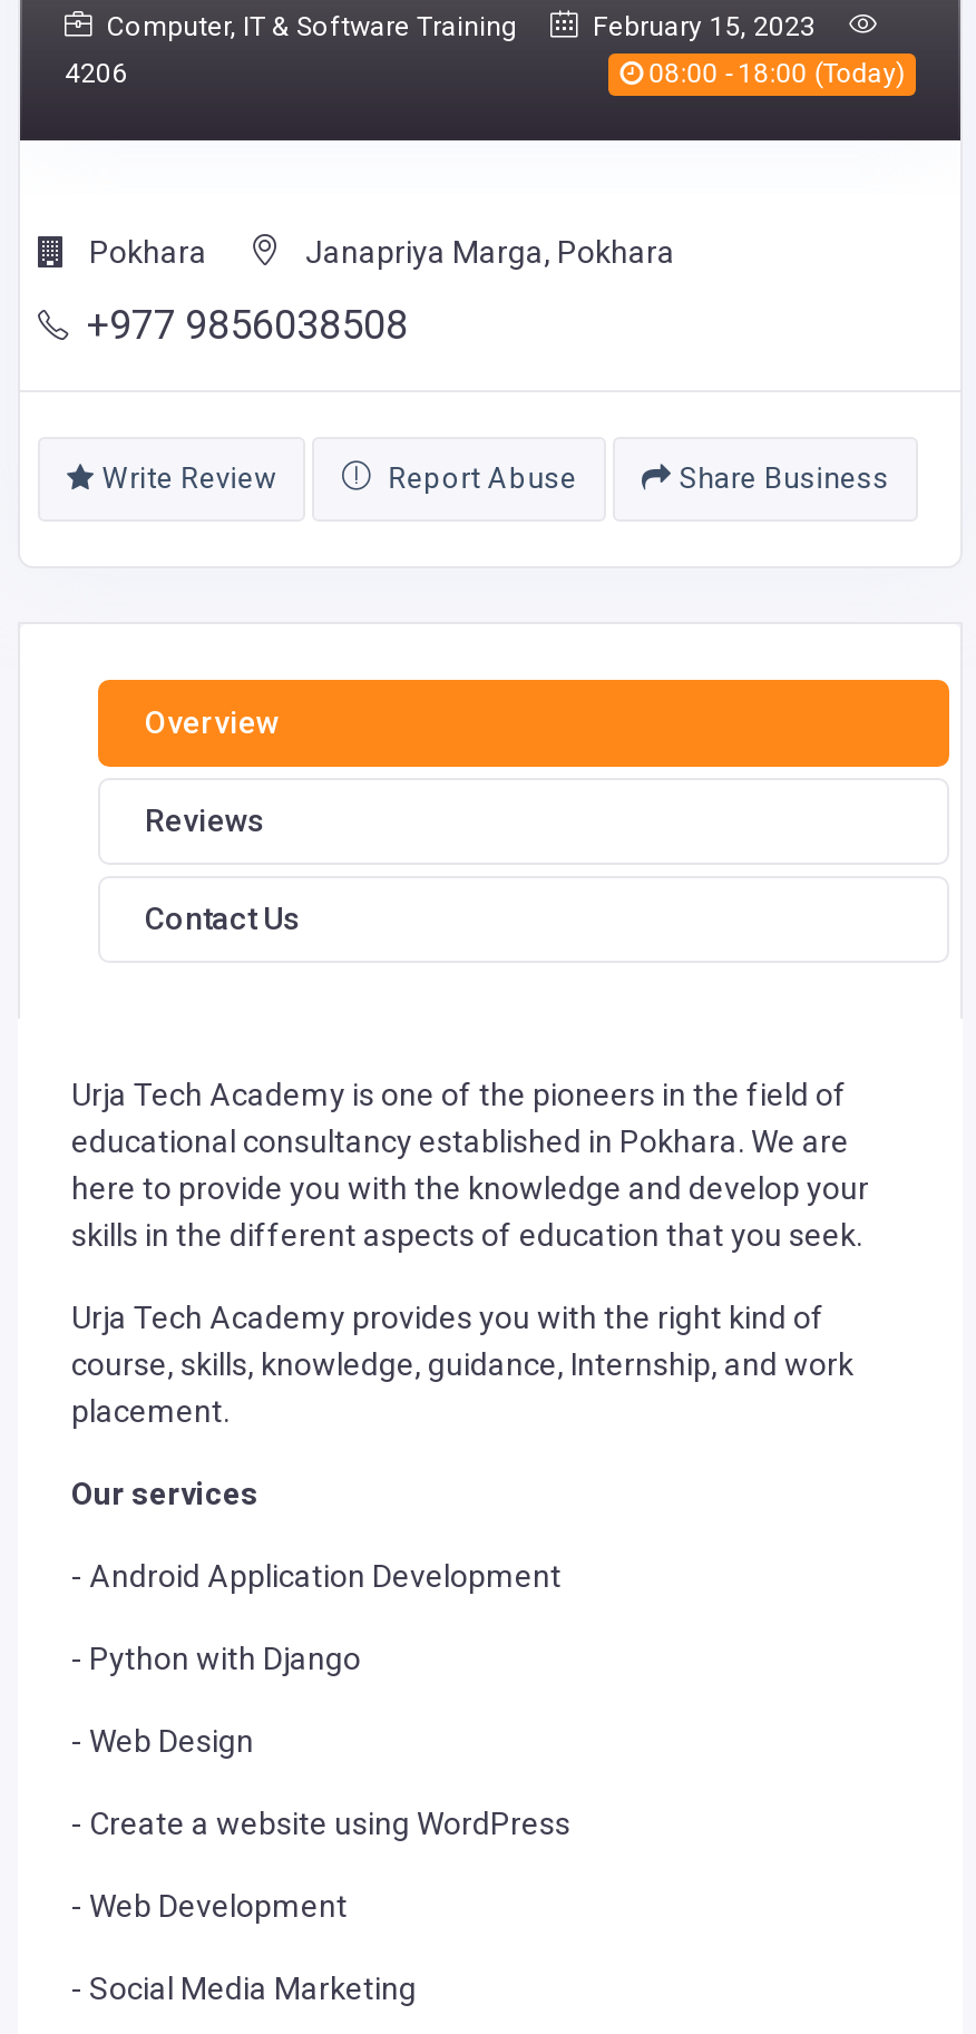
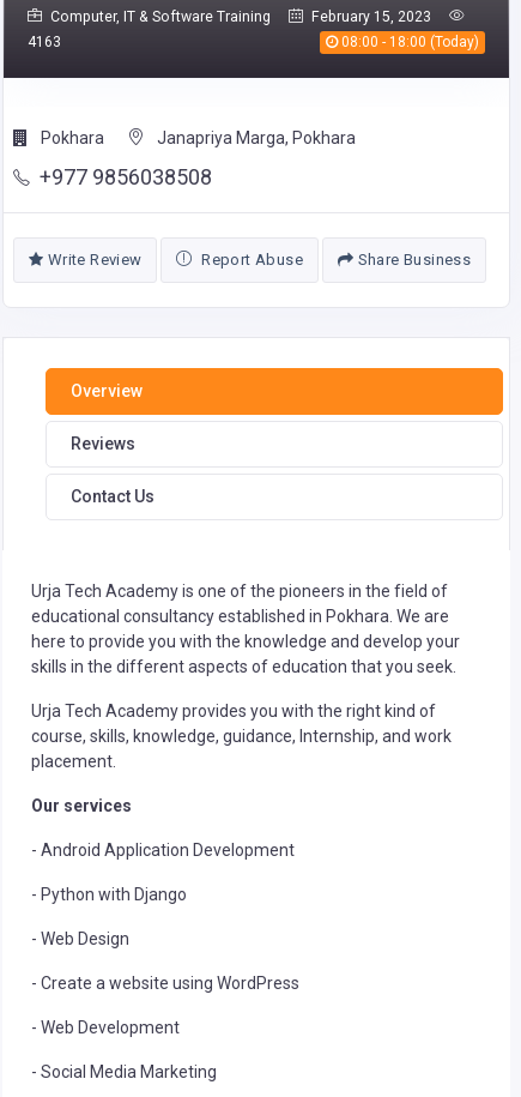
- 4206
+ 4163
